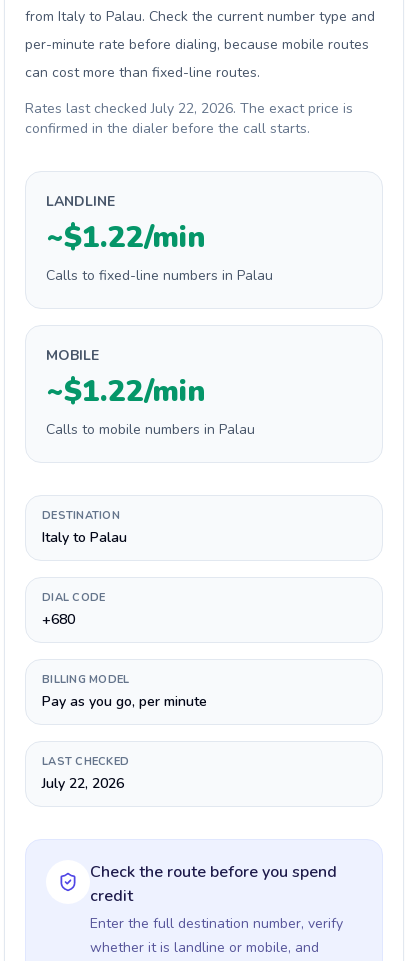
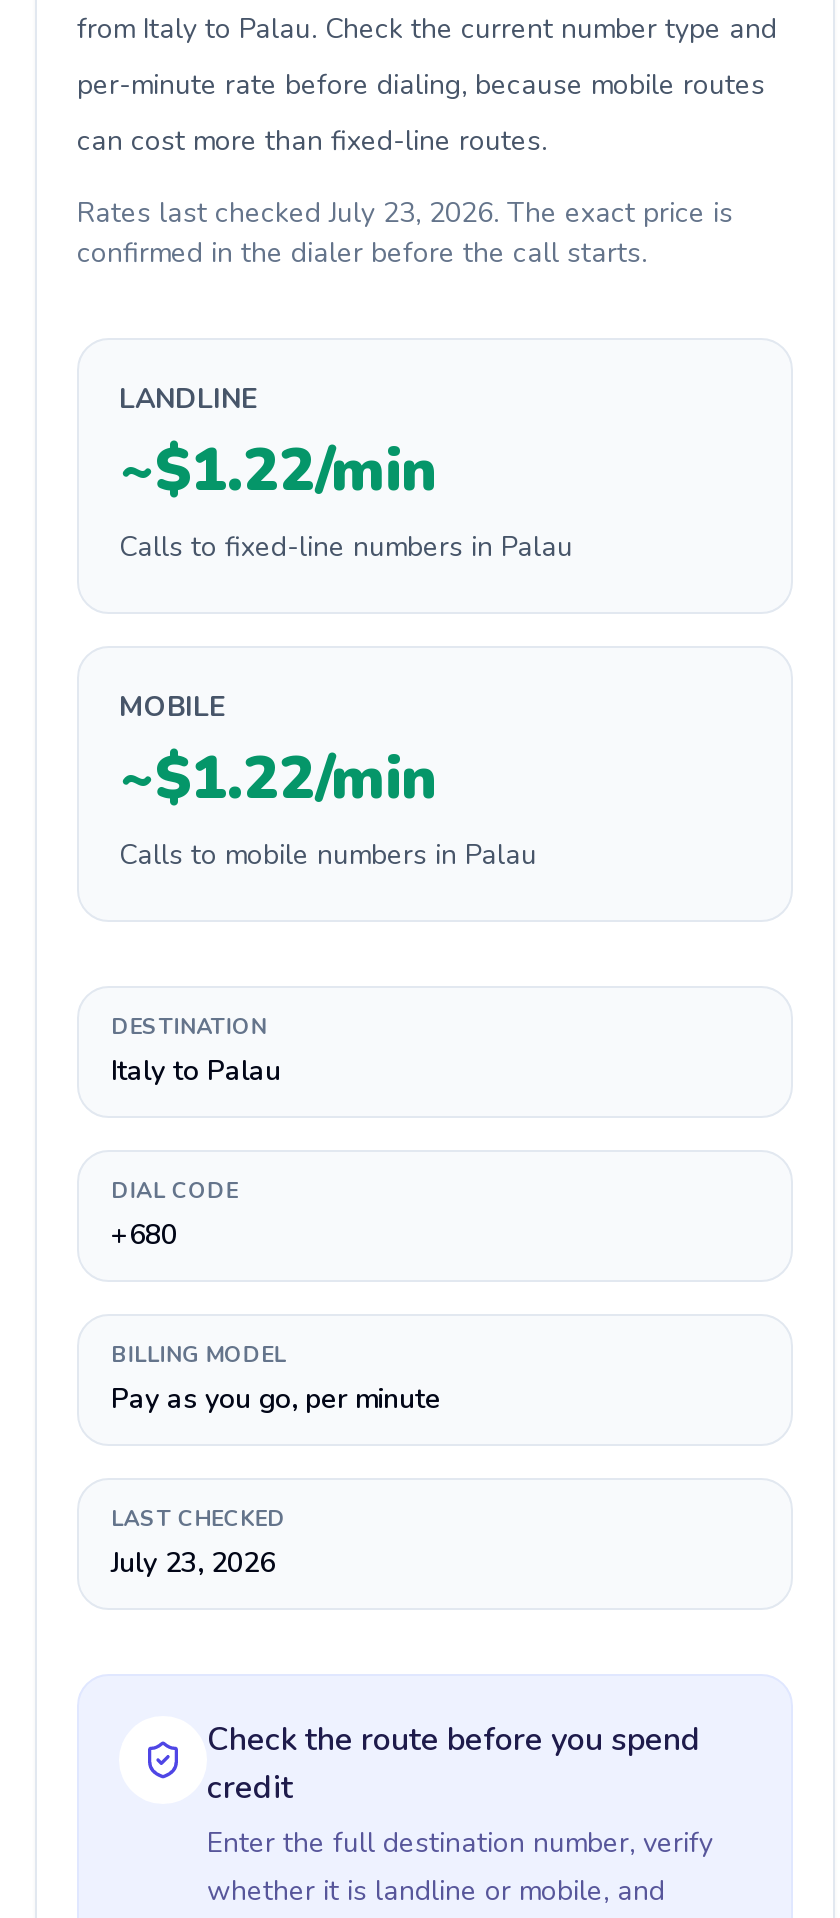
- Rates last checked July 22, 2026. The exact price is
+ Rates last checked July 23, 2026. The exact price is

- July 22, 2026
+ July 23, 2026
